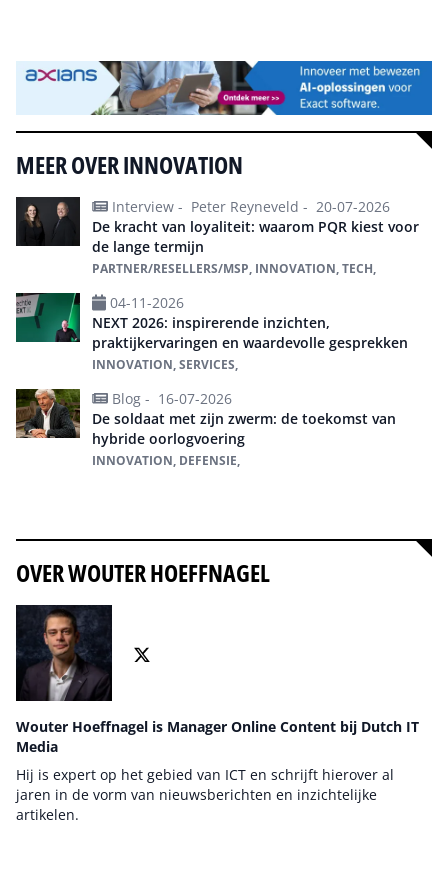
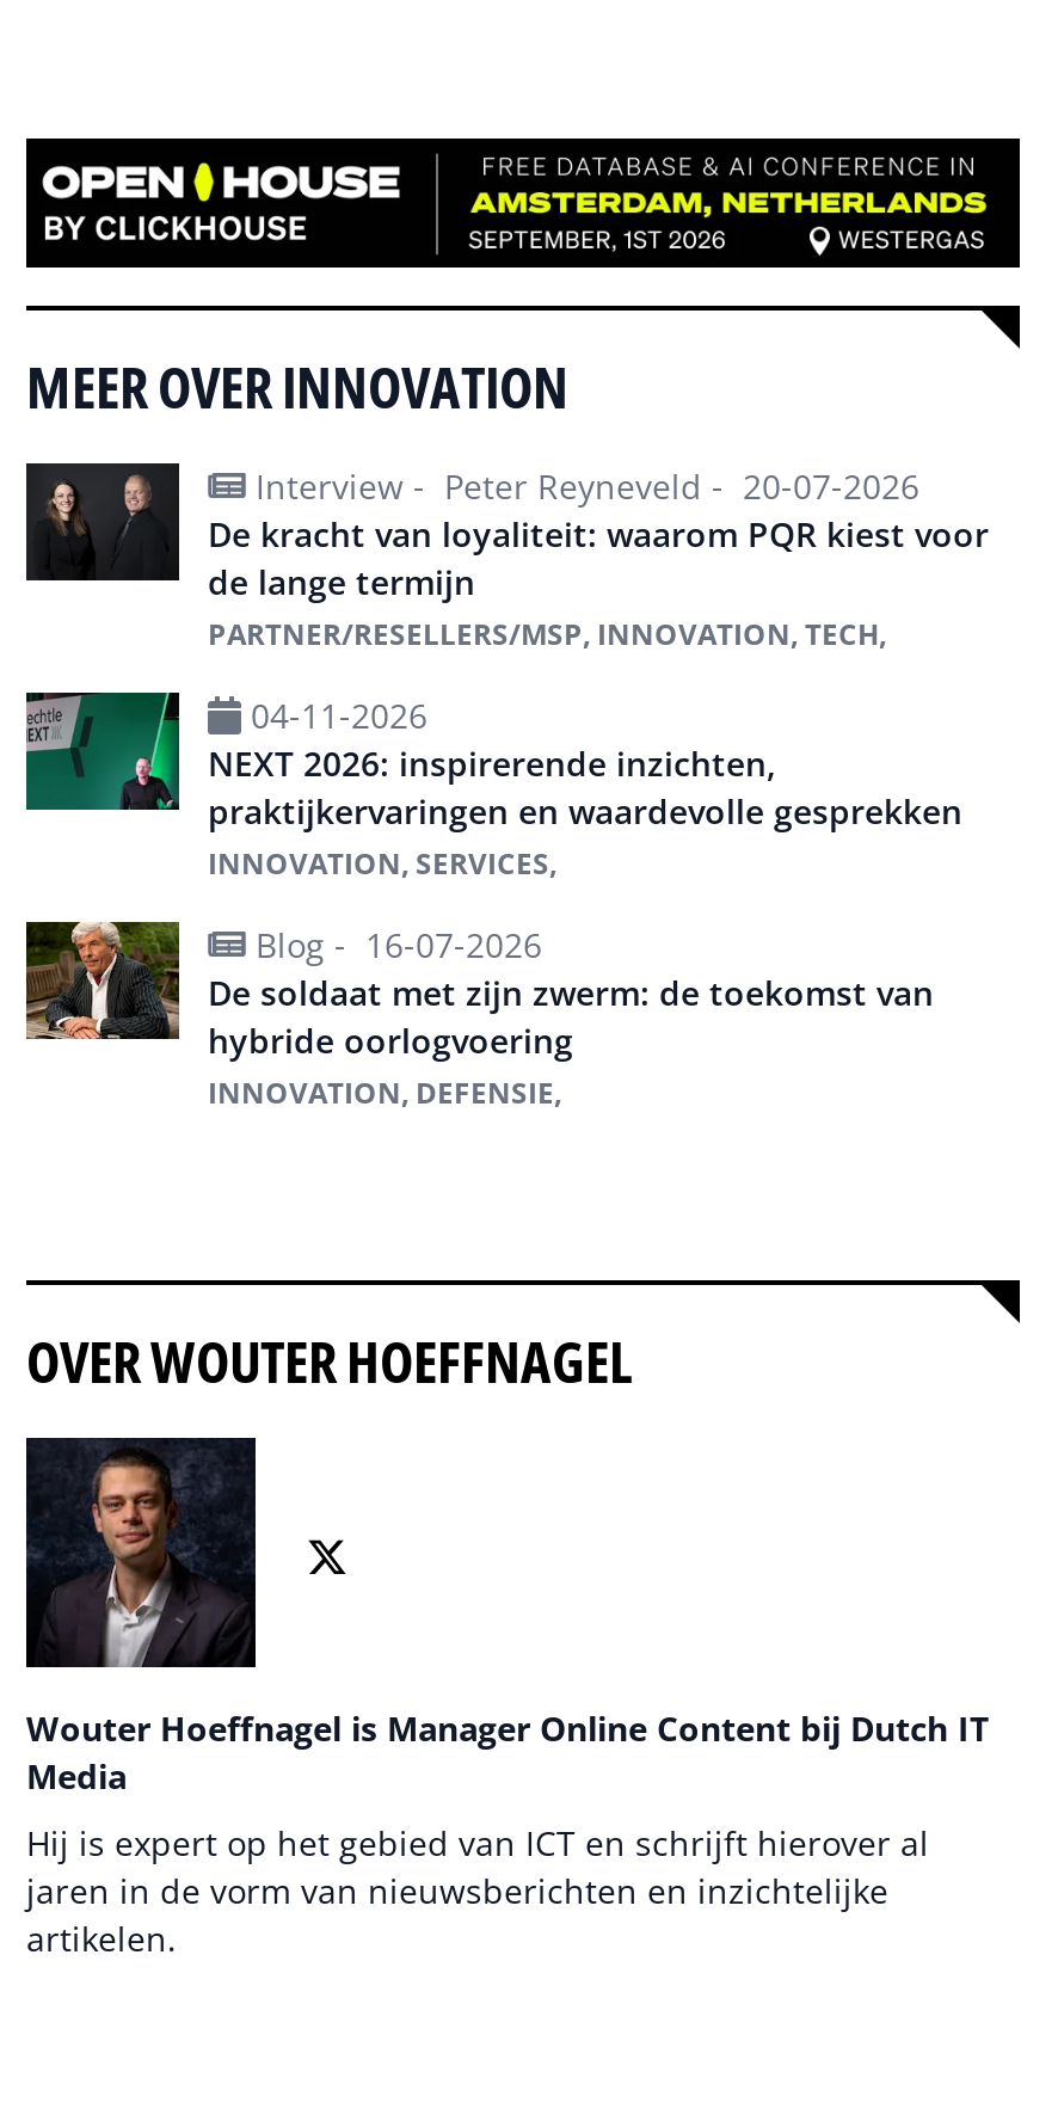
- [image]
+ [image]
